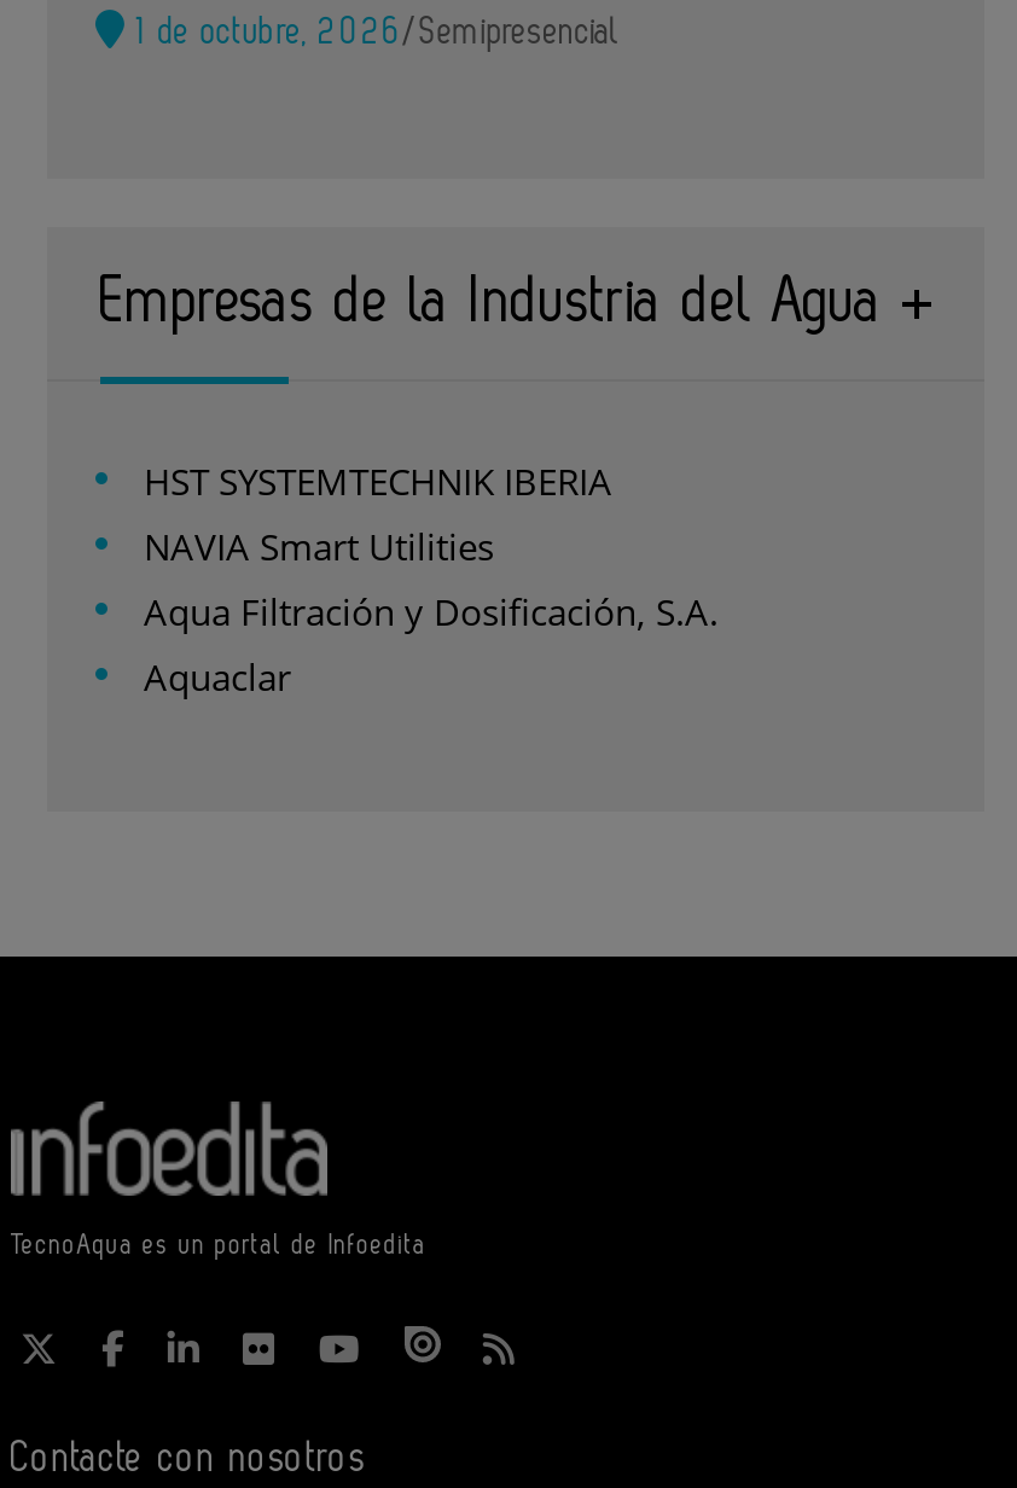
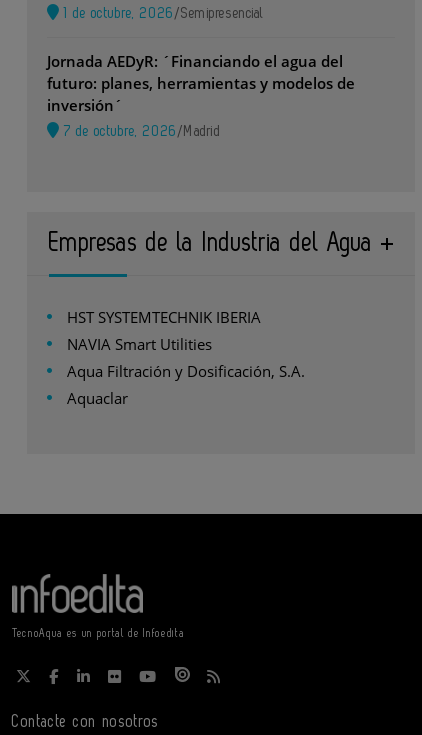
+ Jornada AEDyR: ´Financiando el agua del
+ futuro: planes, herramientas y modelos de
+ inversión´
+ 7 de octubre, 2026 /Madrid
